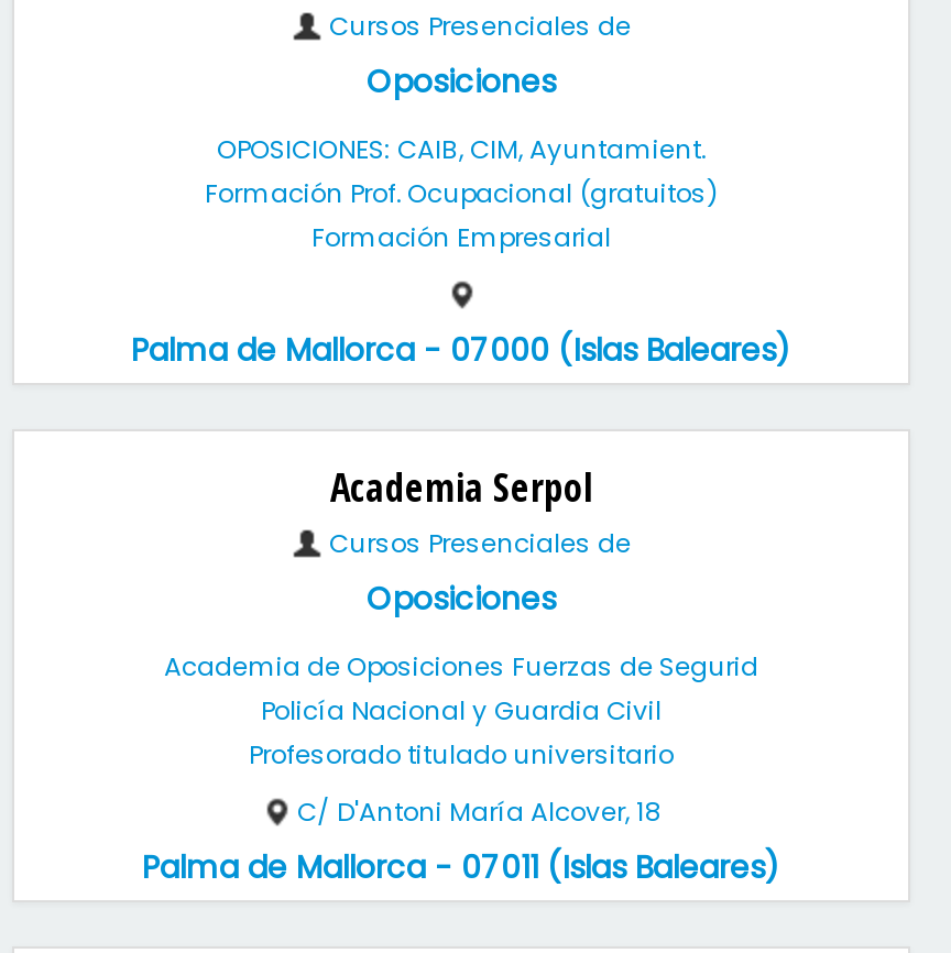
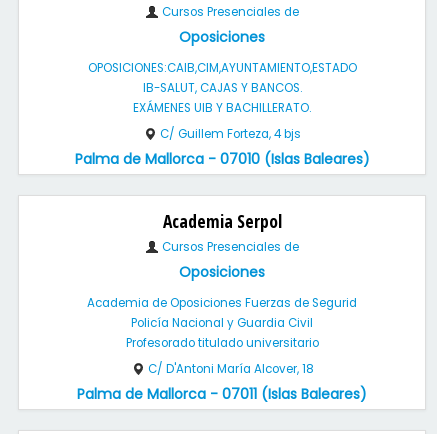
- OPOSICIONES: CAIB, CIM, Ayuntamient.
- Formación Prof. Ocupacional (gratuitos)
- Formación Empresarial
+ OPOSICIONES:CAIB,CIM,AYUNTAMIENTO,ESTADO
+ IB-SALUT, CAJAS Y BANCOS.
+ EXÁMENES UIB Y BACHILLERATO.

- Palma de Mallorca - 07000 (Islas Baleares)
+ C/ Guillem Forteza, 4 bjs
+ Palma de Mallorca - 07010 (Islas Baleares)
